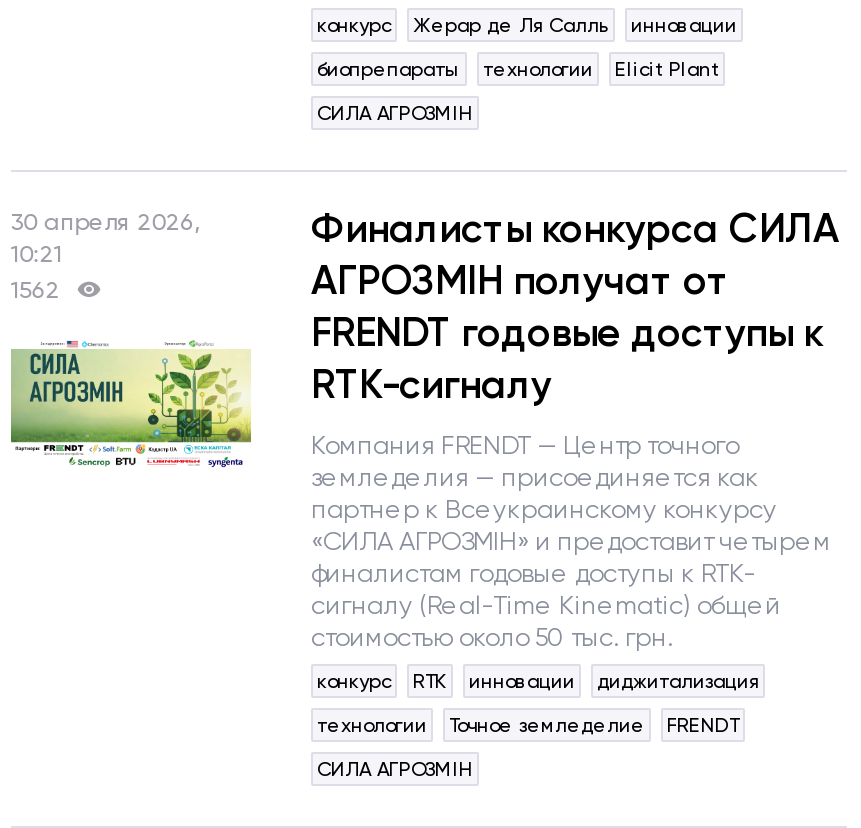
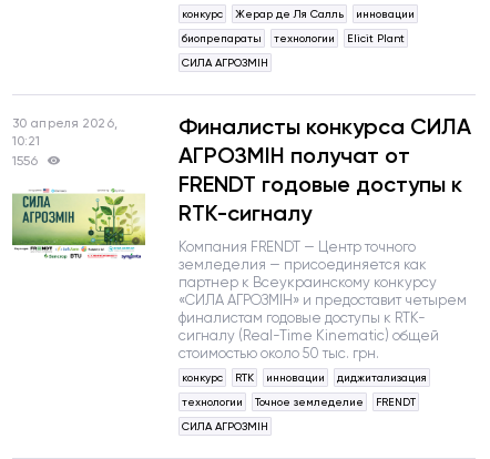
- 1562
+ 1556
